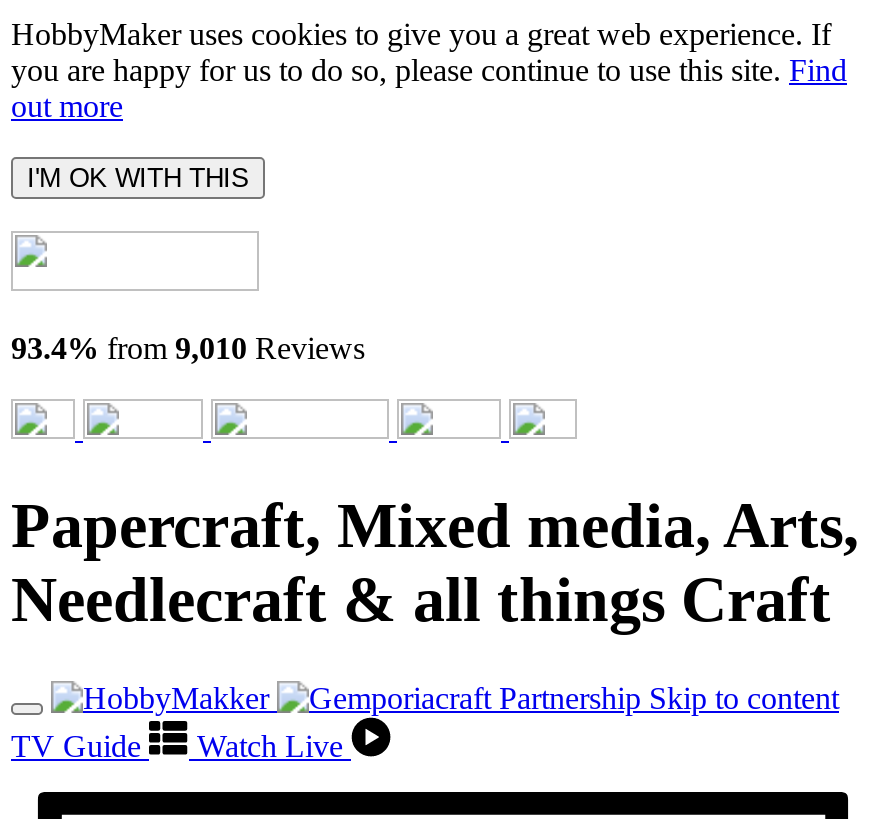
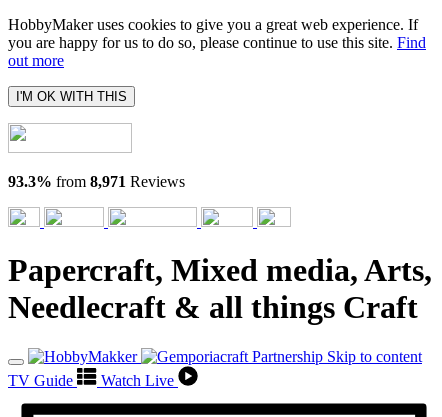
- 93.4% from 9,010 Reviews
+ 93.3% from 8,971 Reviews
